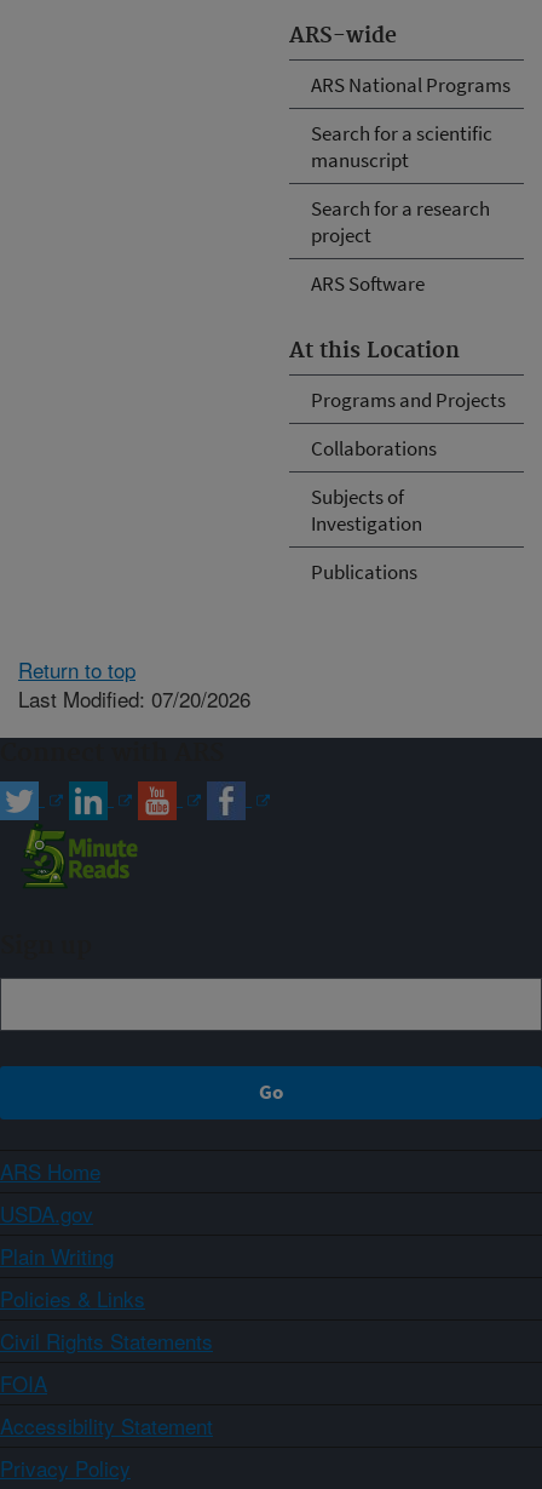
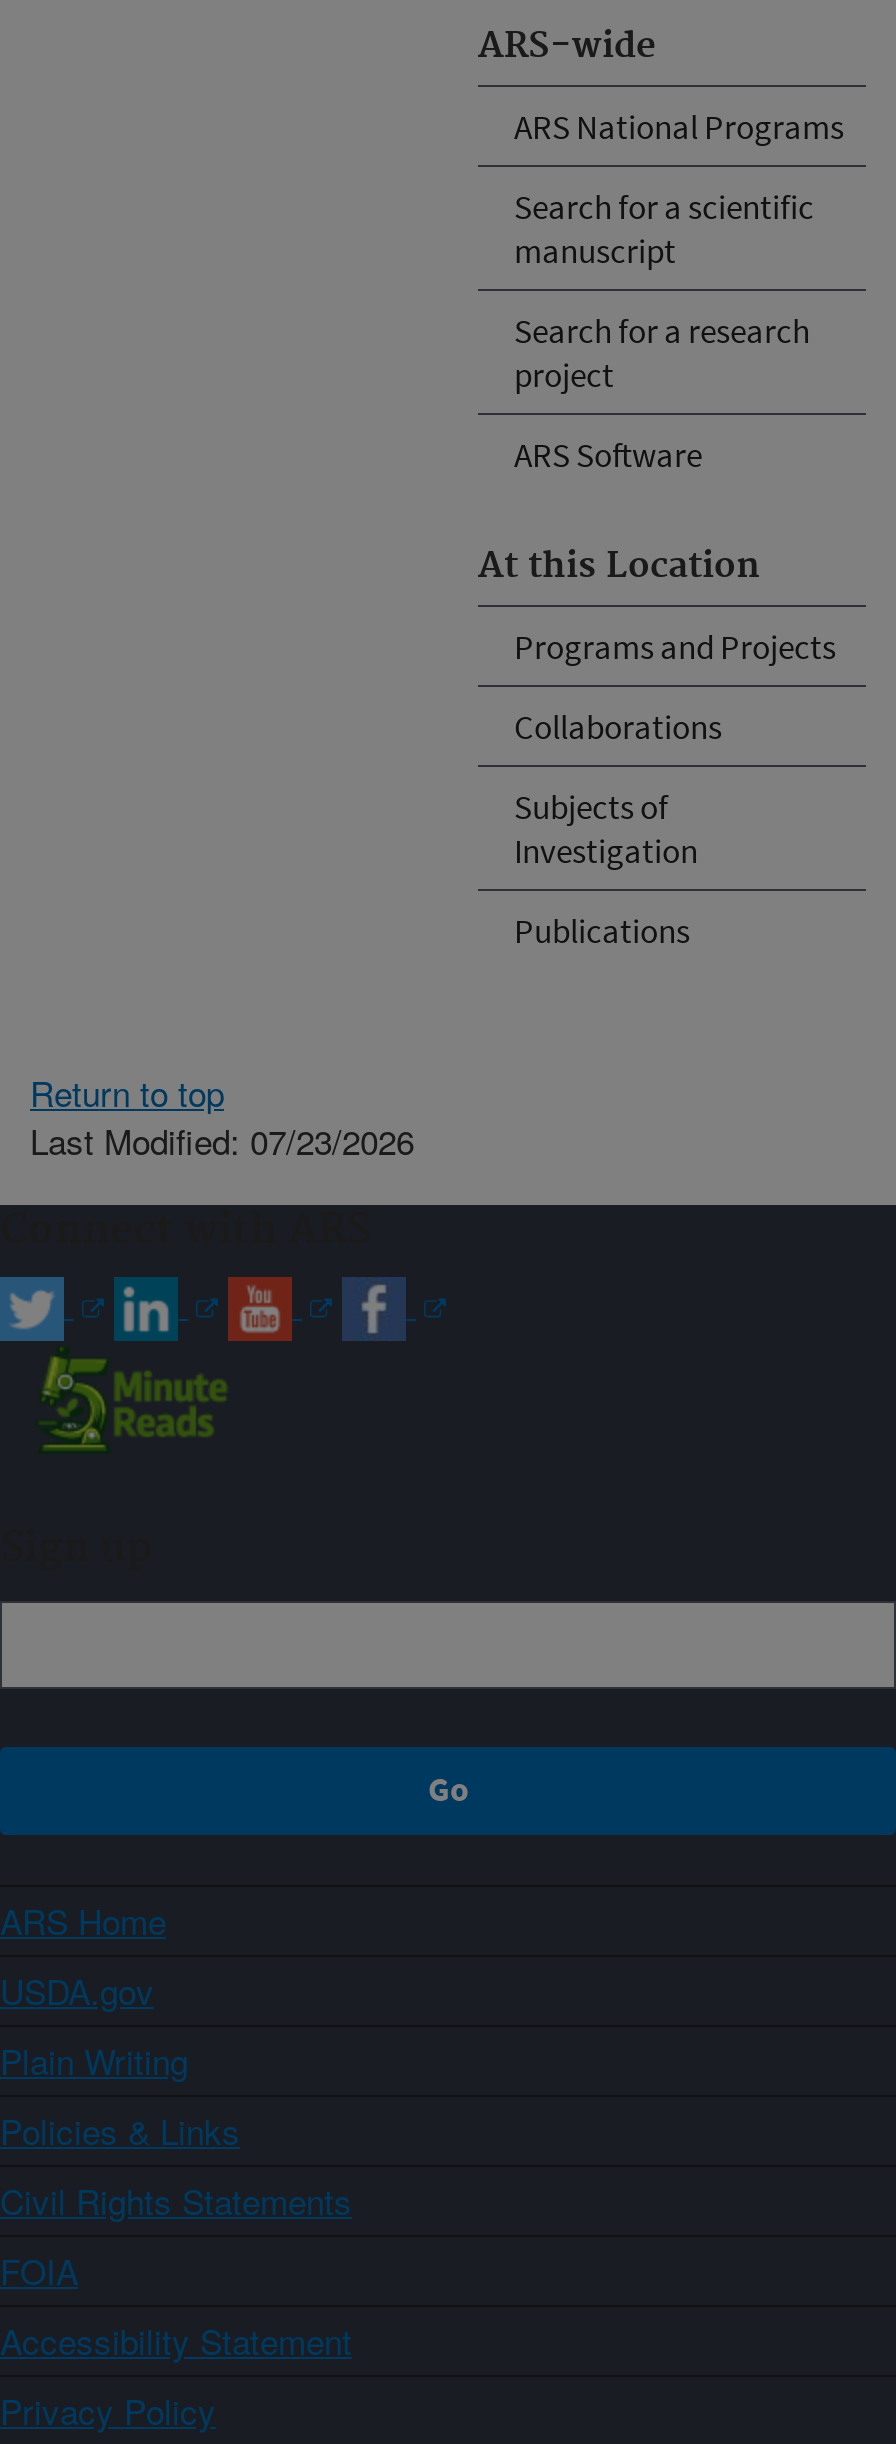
- Last Modified: 07/20/2026
+ Last Modified: 07/23/2026
